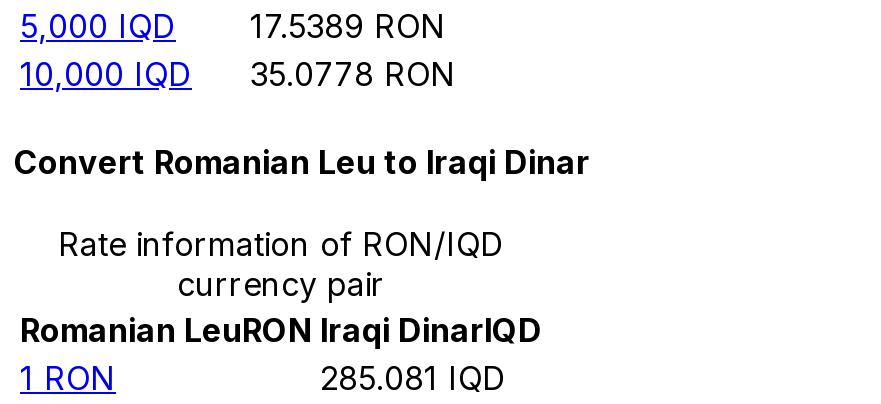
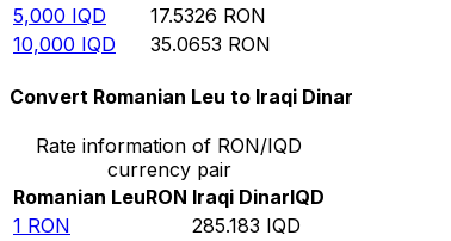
- 5,000 IQD 17.5389 RON
+ 5,000 IQD 17.5326 RON

- 10,000 IQD 35.0778 RON
+ 10,000 IQD 35.0653 RON

- 285.081 IQD
+ 285.183 IQD
